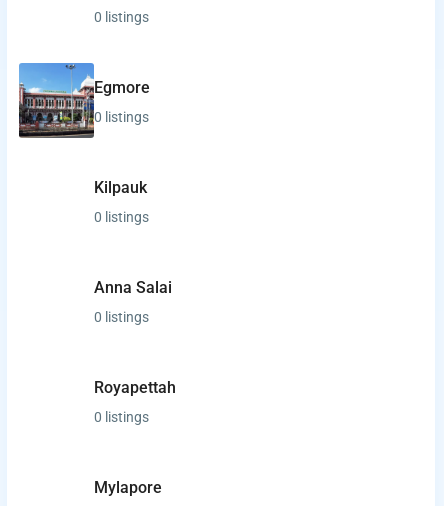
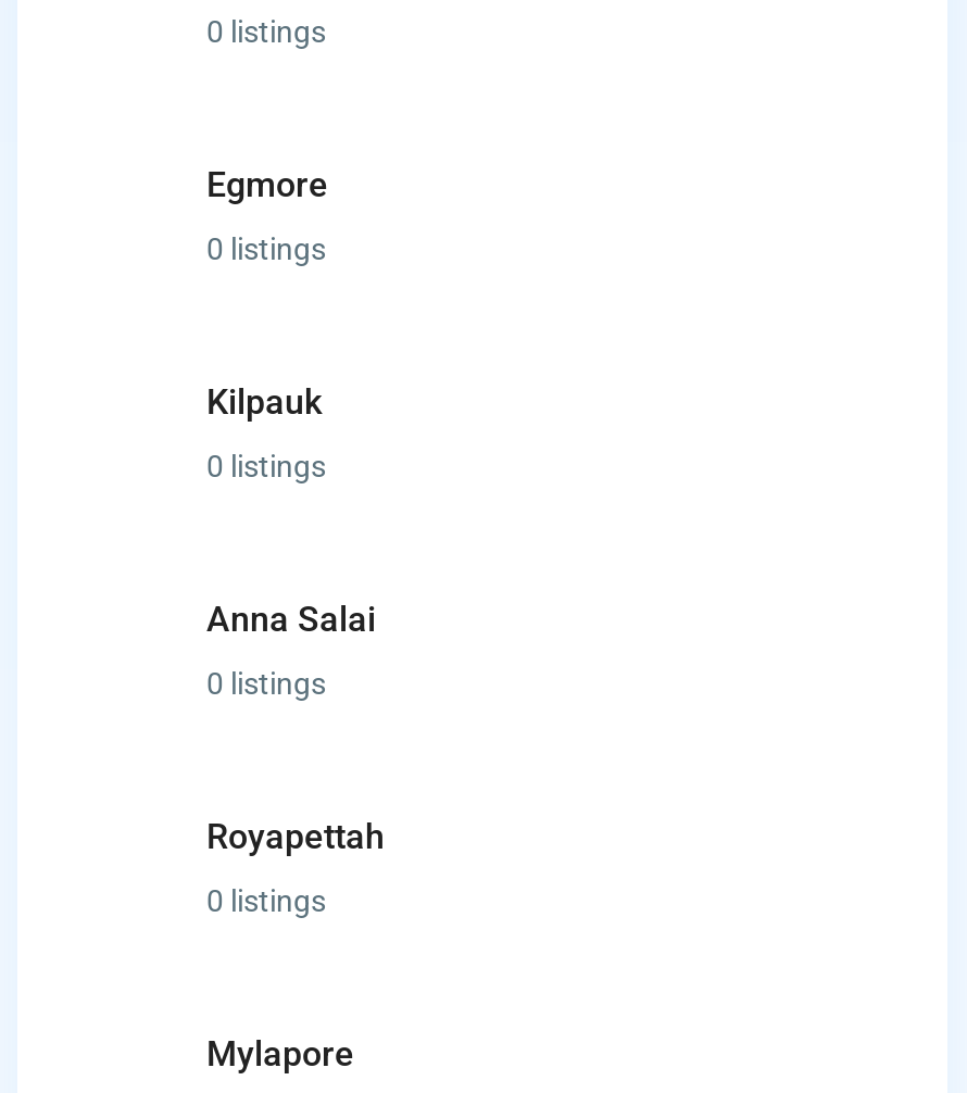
- [image]
